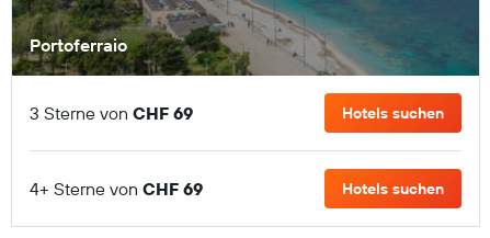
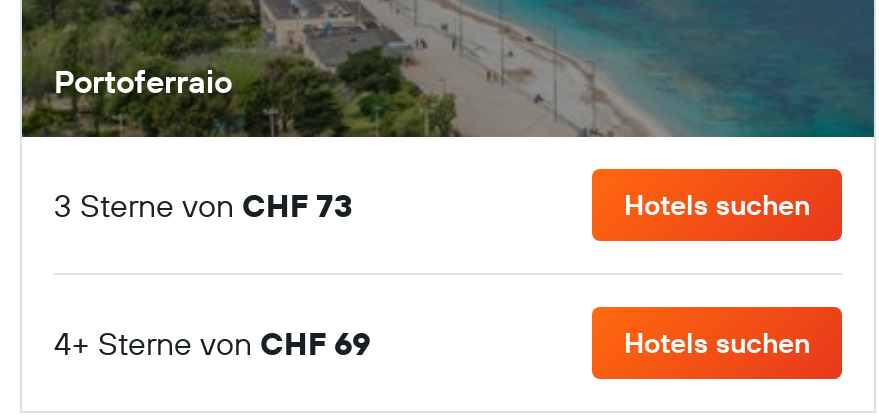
- 3 Sterne von CHF 69
+ 3 Sterne von CHF 73
